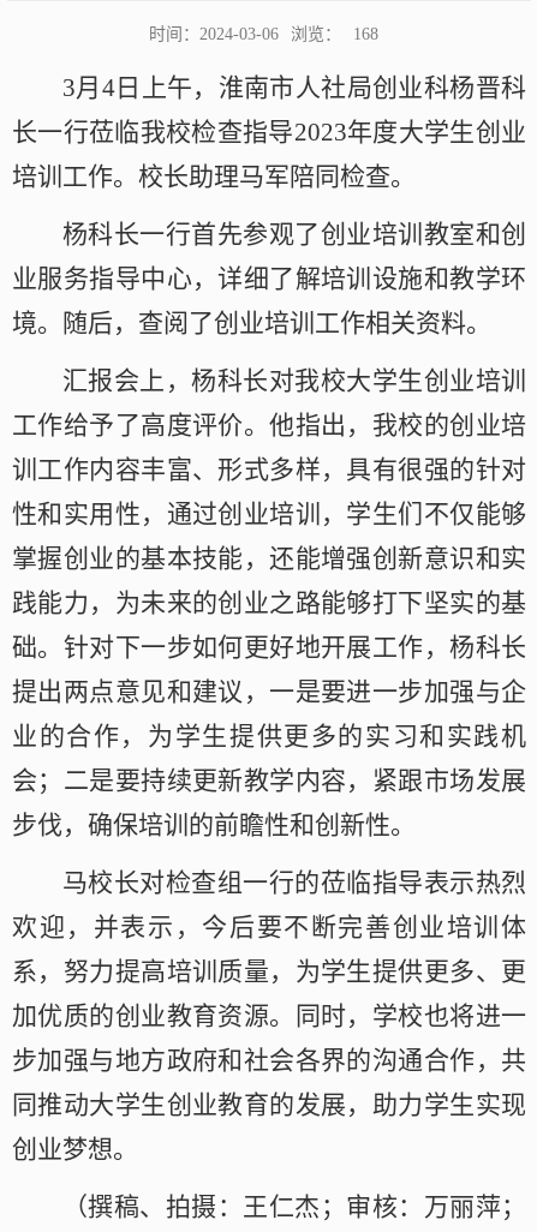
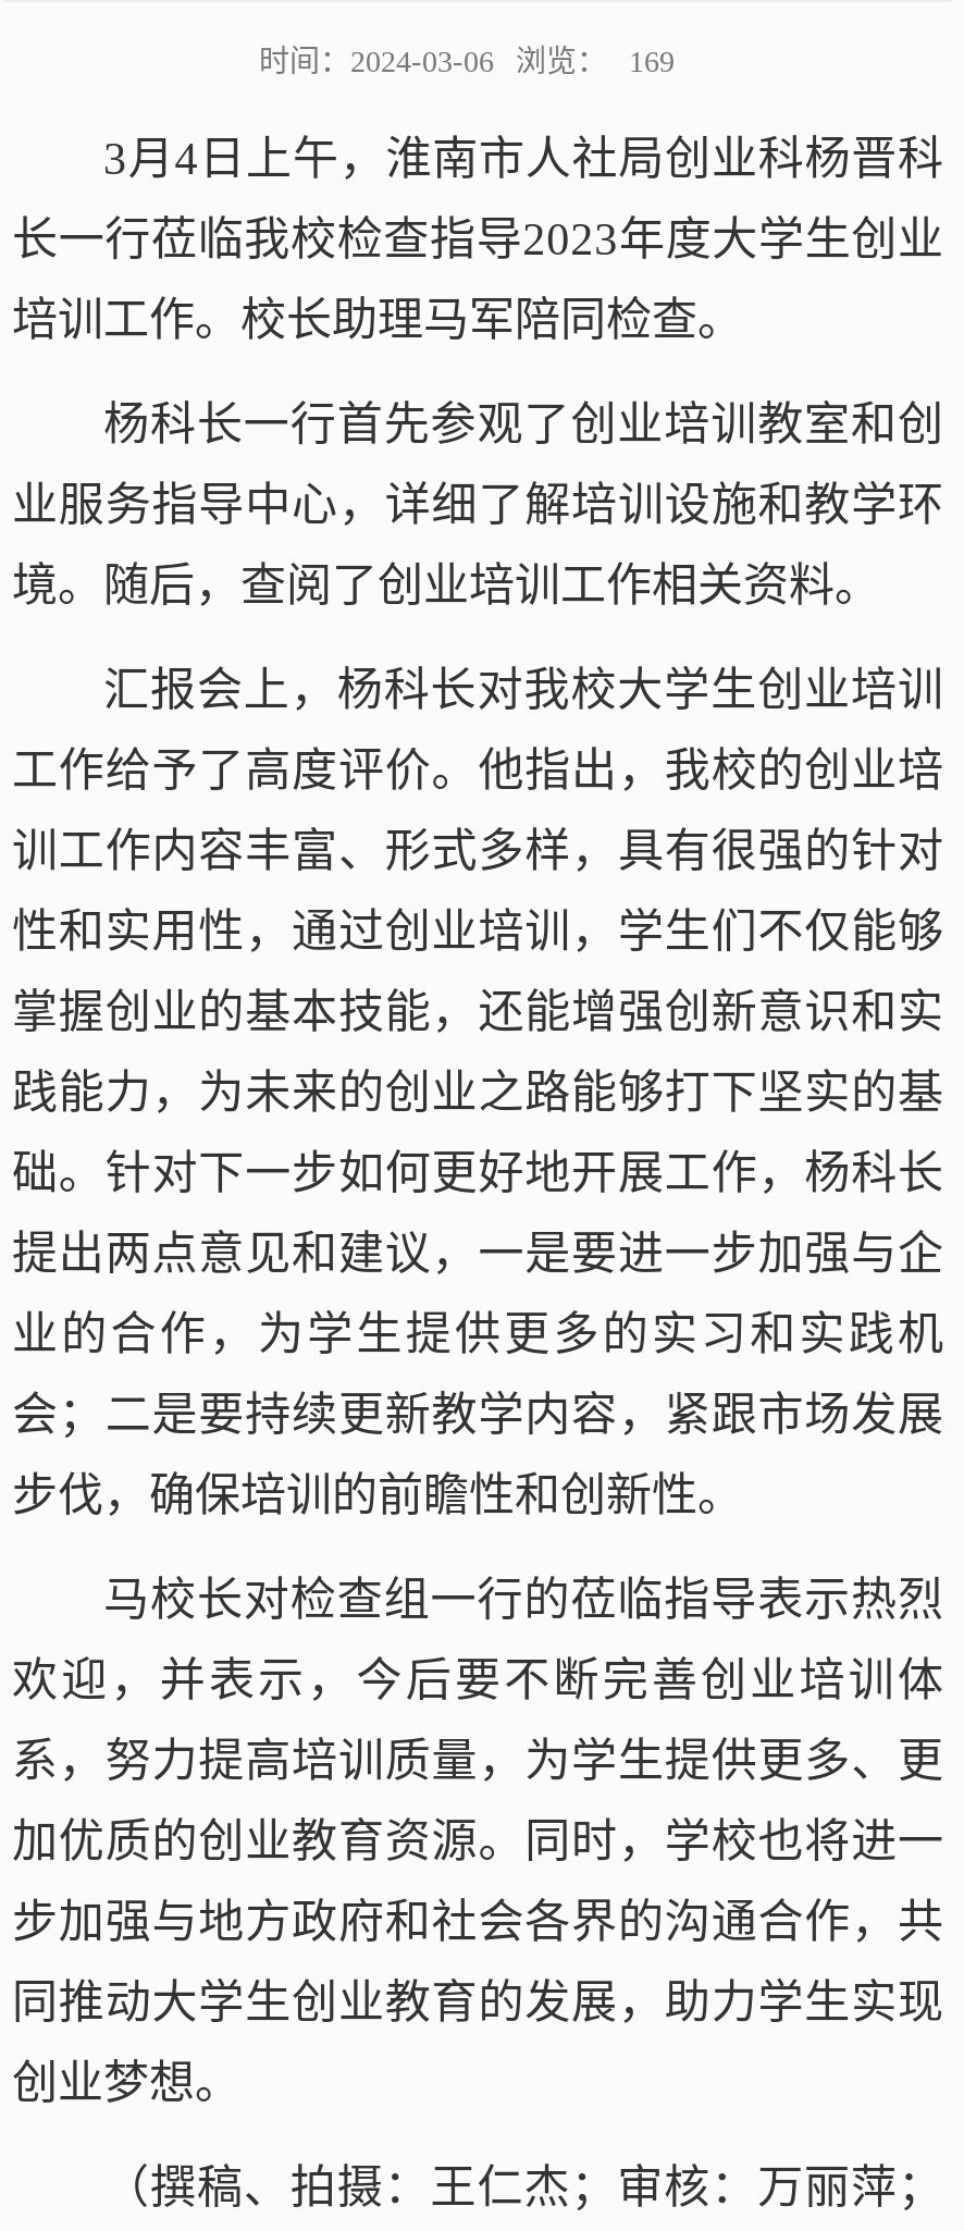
- 时间：2024-03-06 浏览： 168
+ 时间：2024-03-06 浏览： 169
